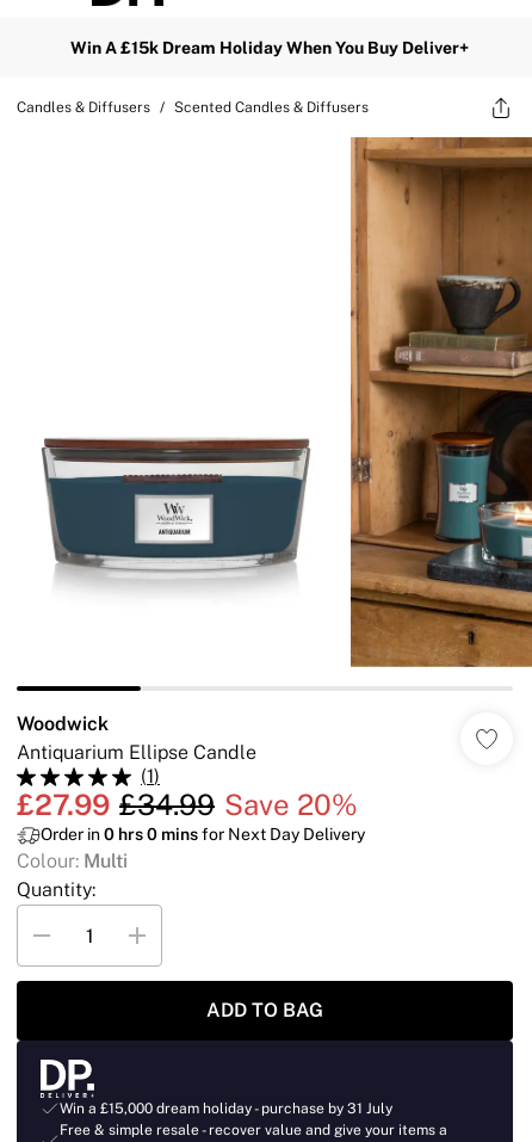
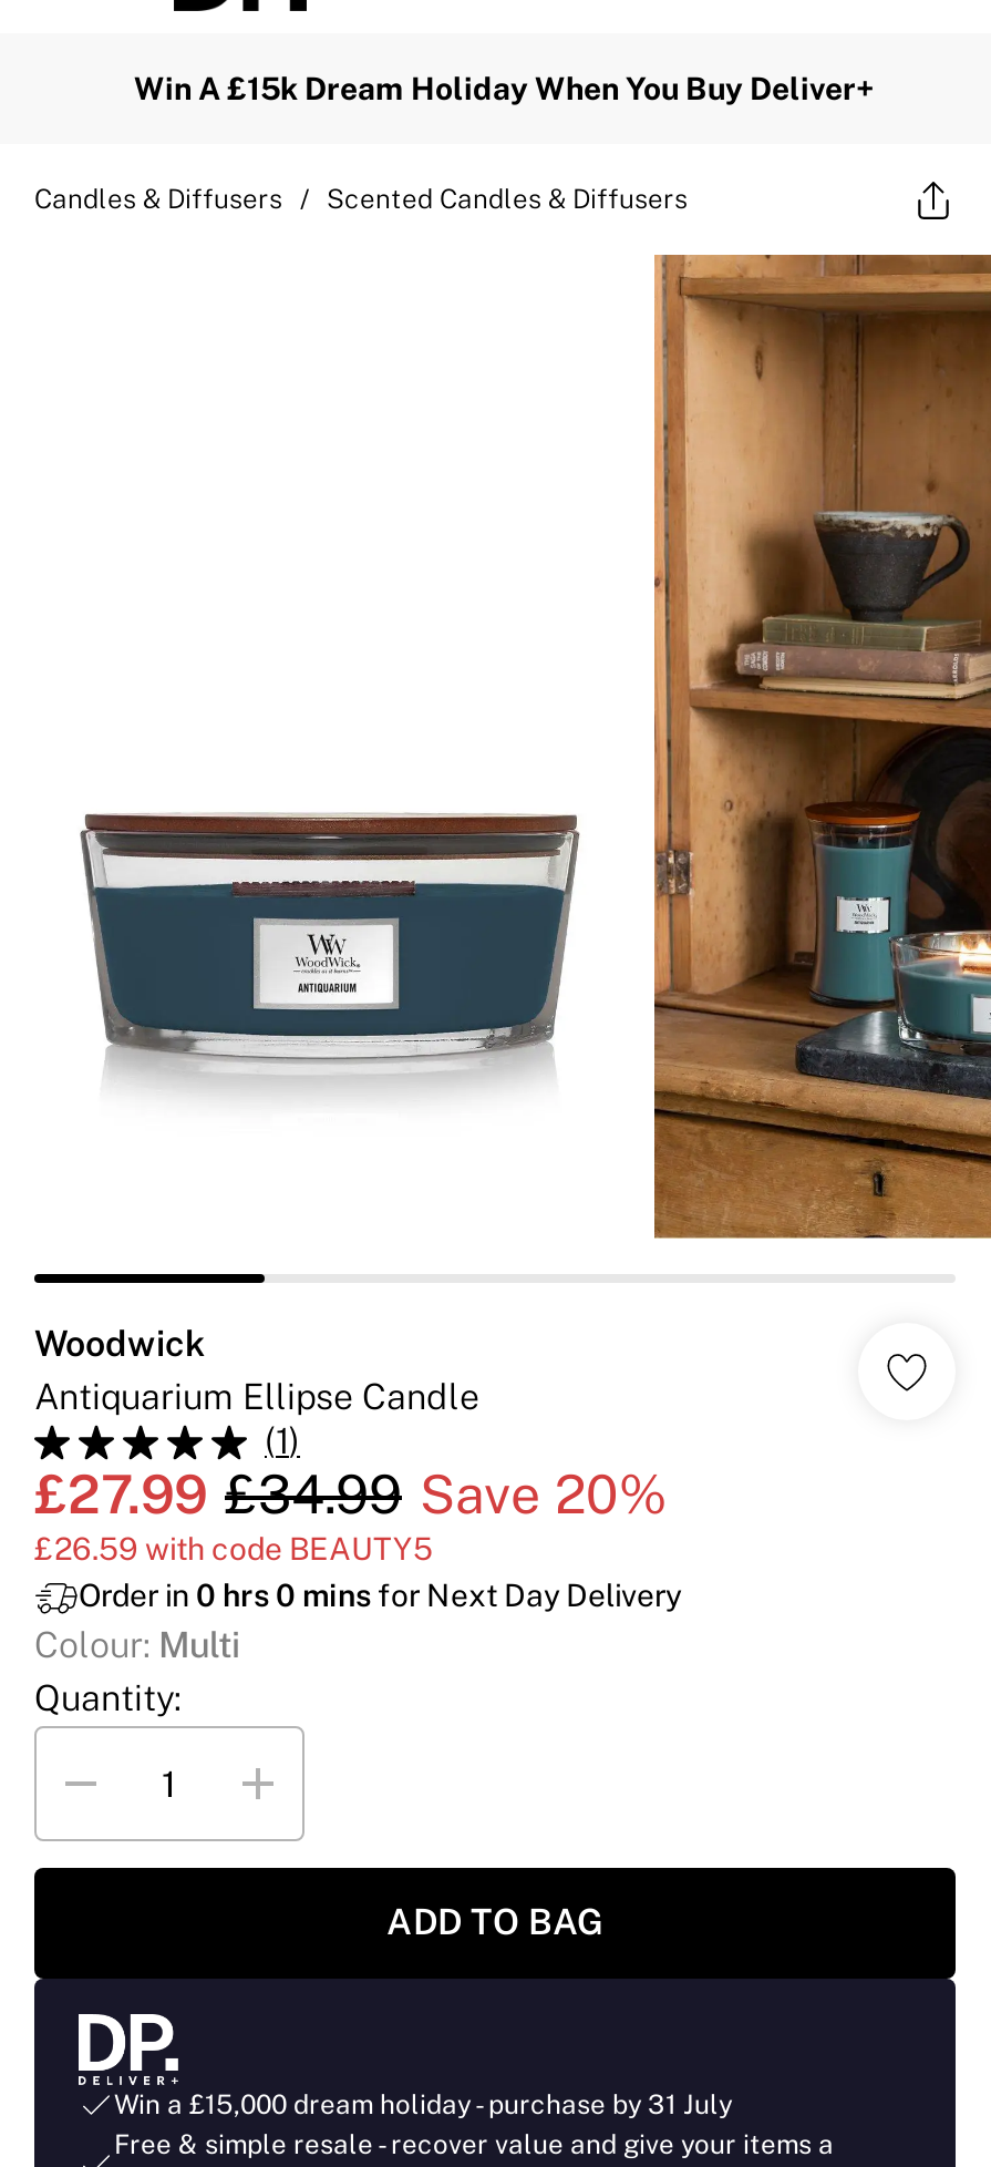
+ £26.59 with code BEAUTY5
